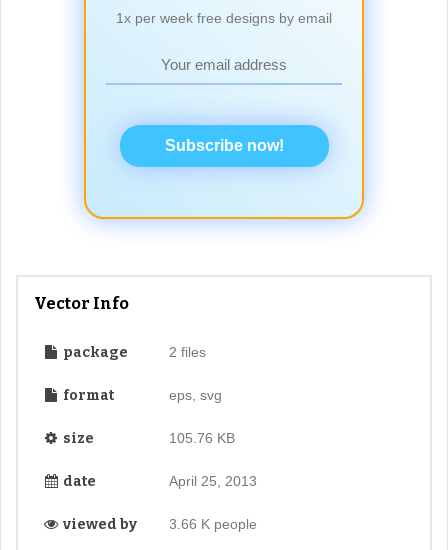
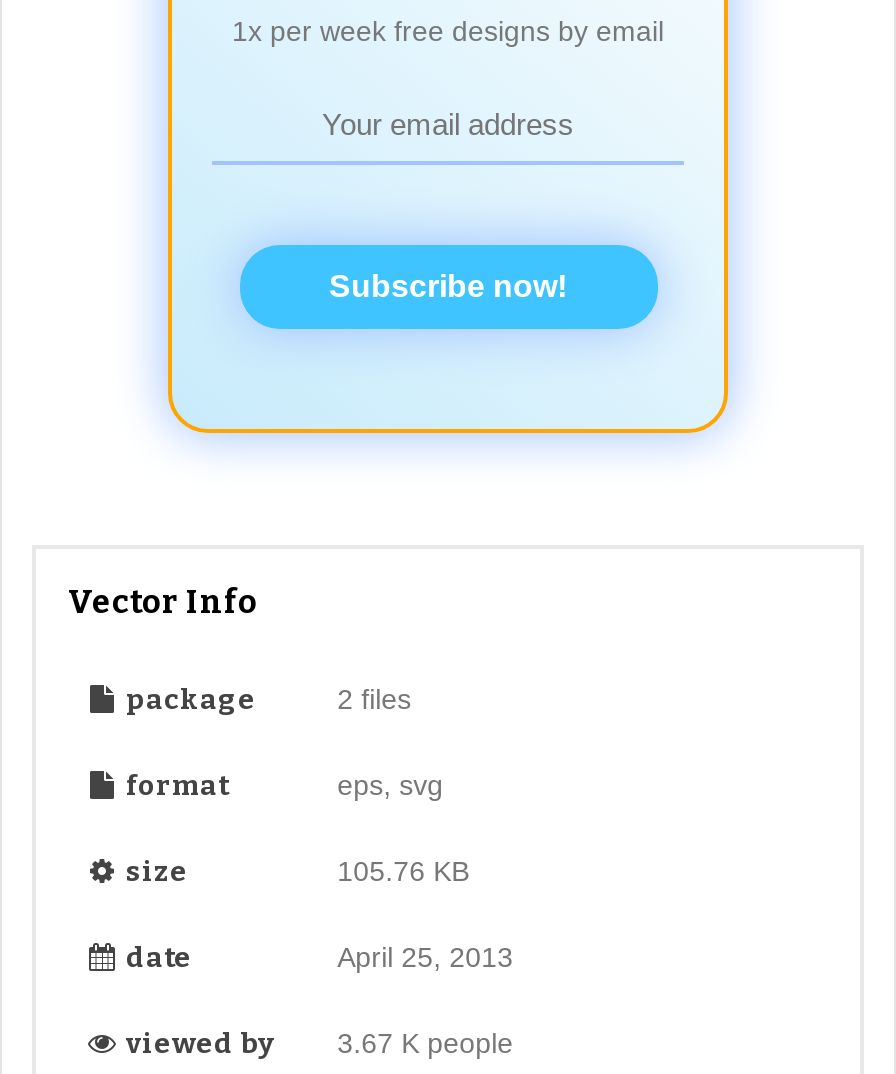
- viewed by 3.66 K people
+ viewed by 3.67 K people
